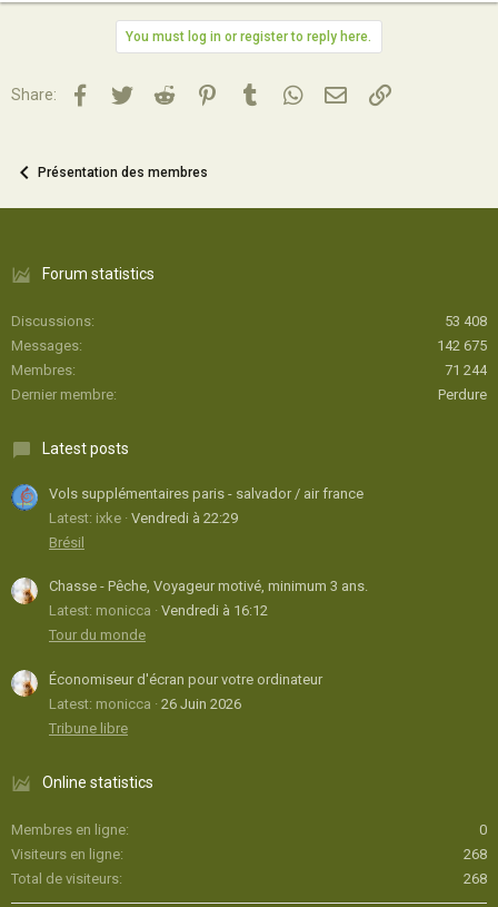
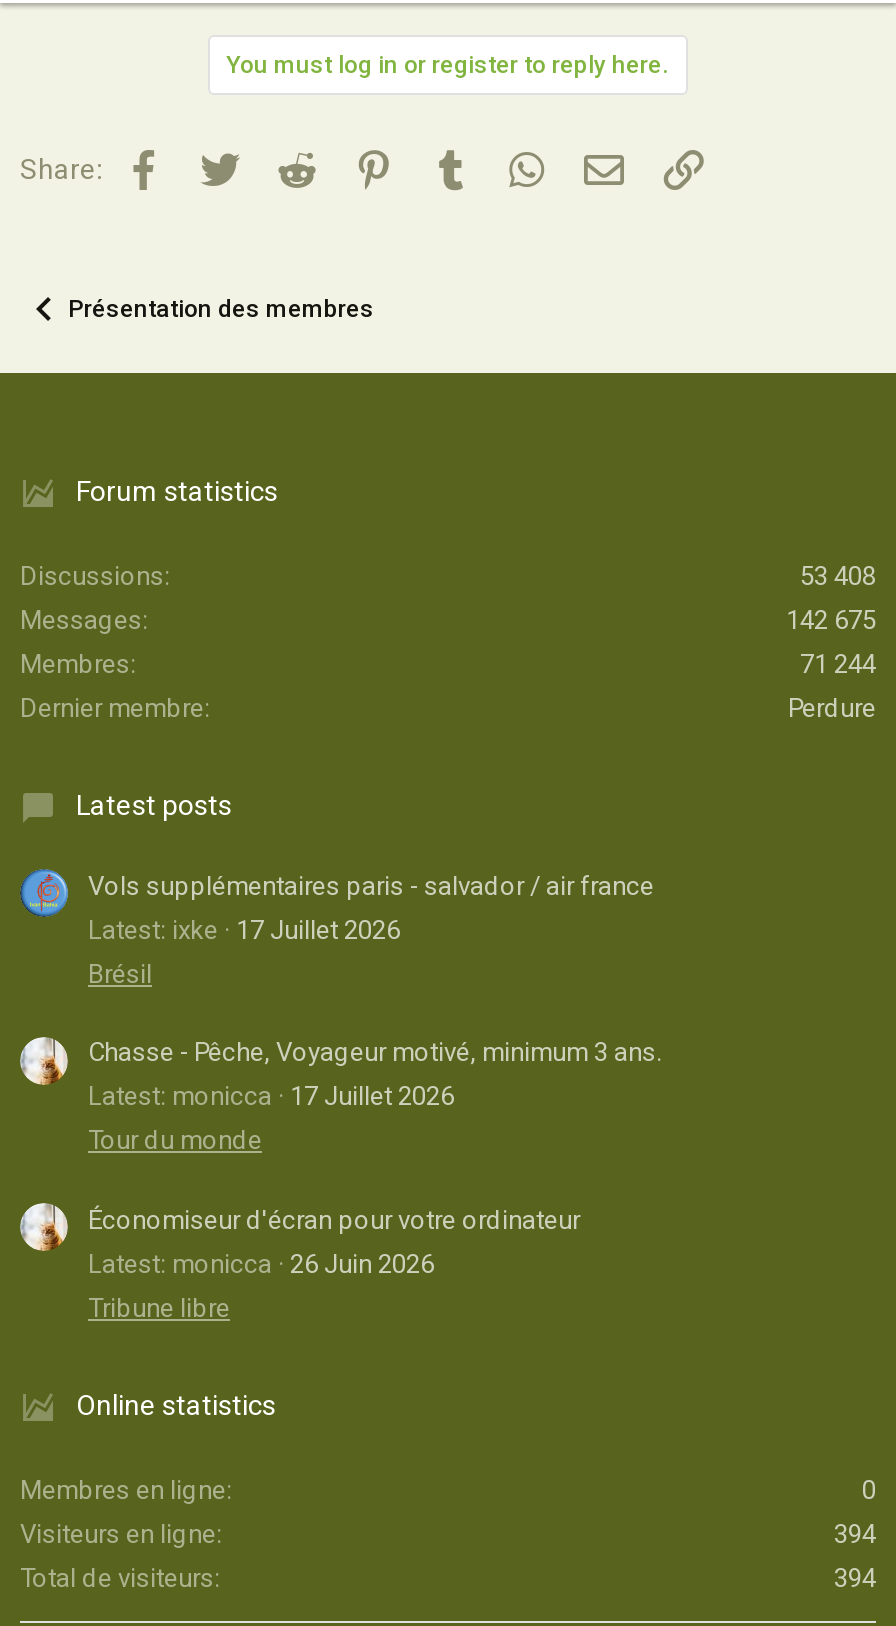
- Latest: ixke Vendredi à 22:29
+ Latest: ixke 17 Juillet 2026

- Latest: monicca Vendredi à 16:12
+ Latest: monicca 17 Juillet 2026

- 268
+ 394

- 268
+ 394
